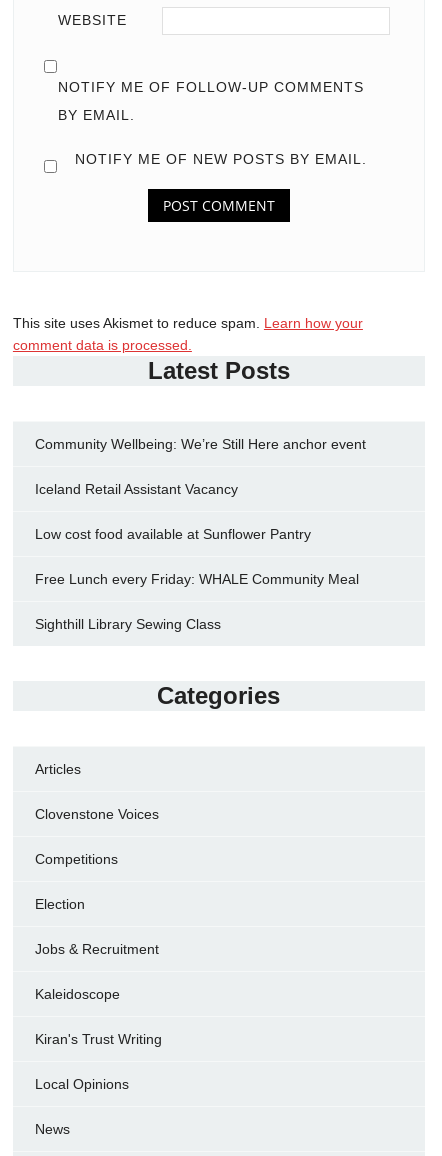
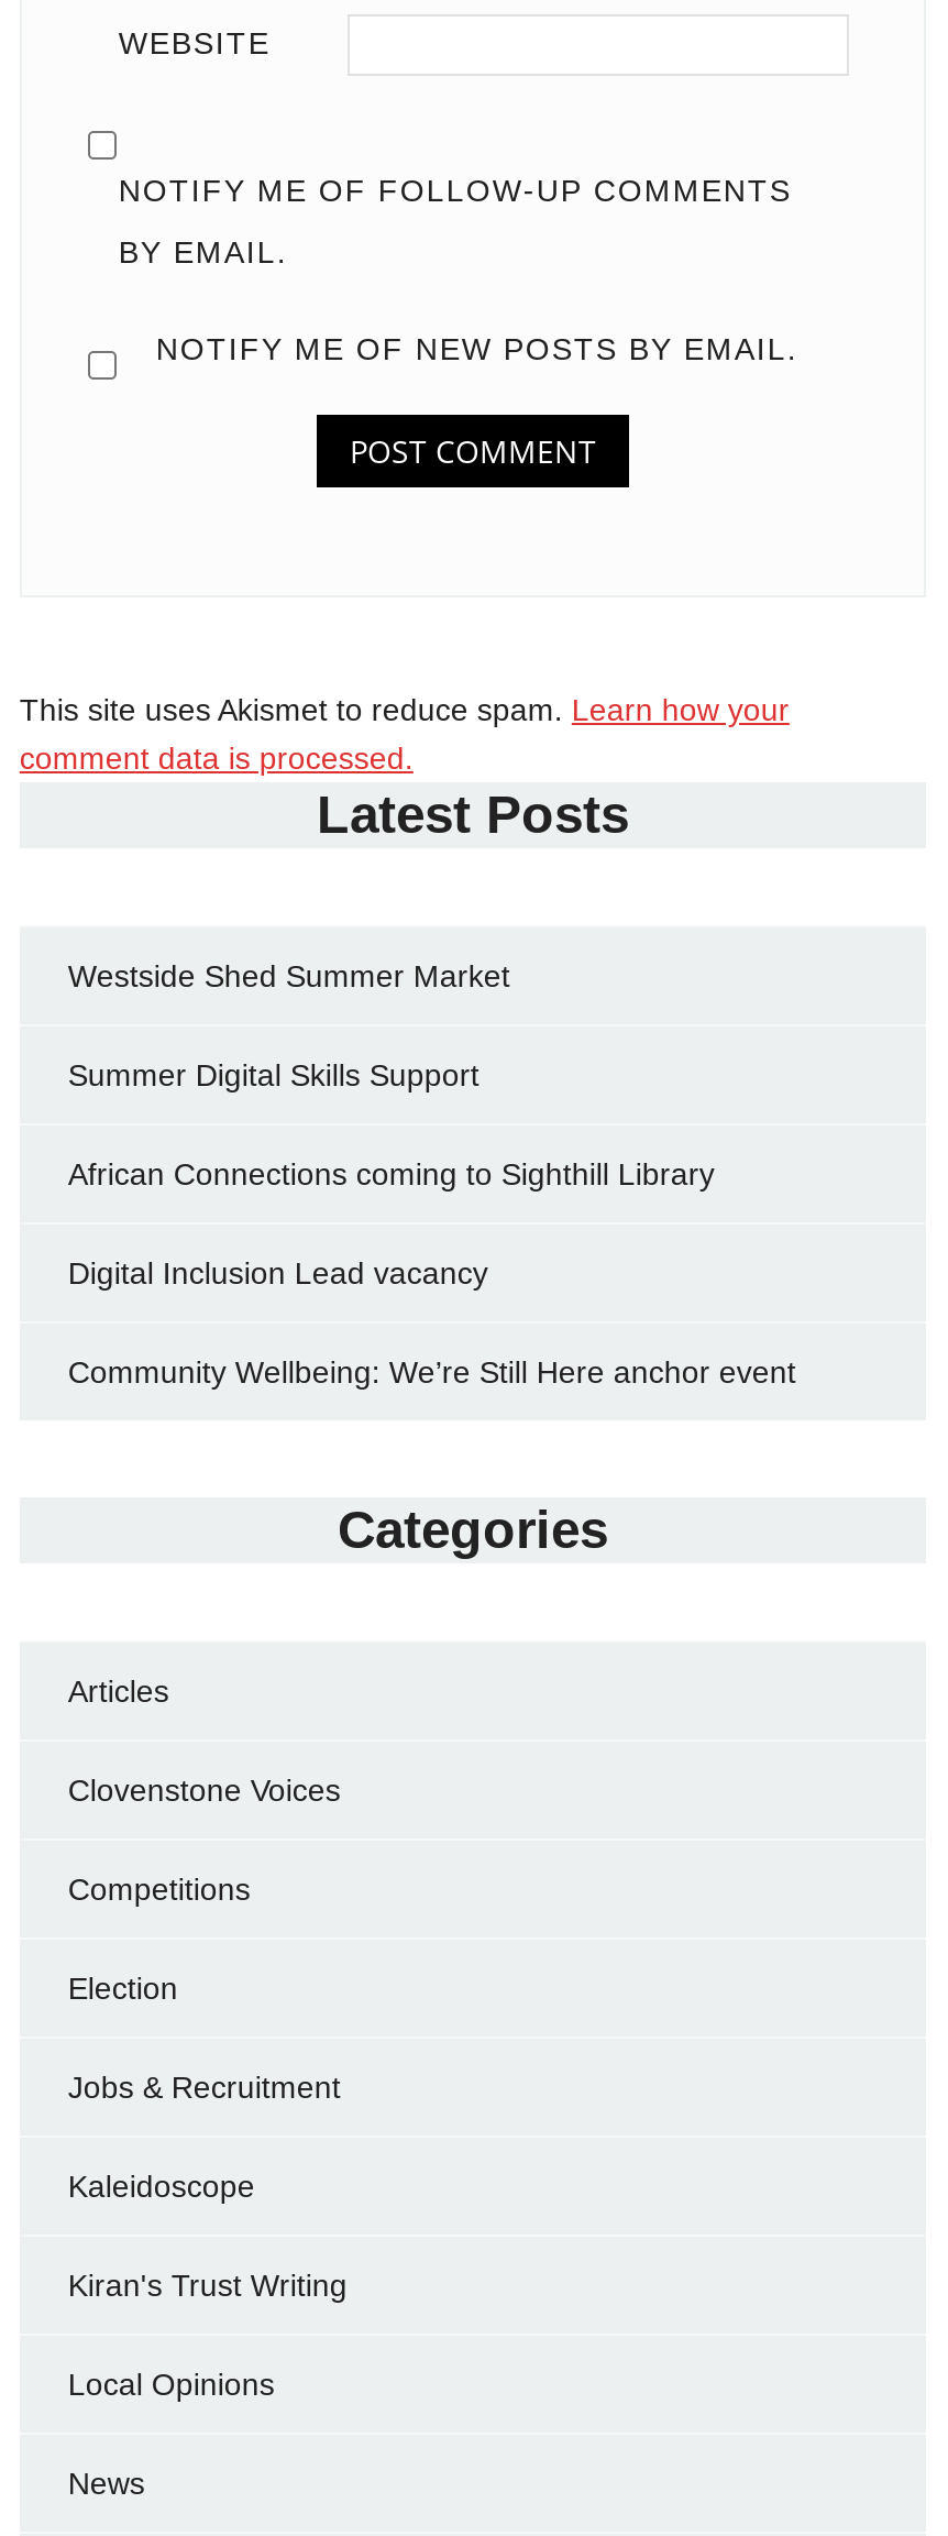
+ Westside Shed Summer Market
+ Summer Digital Skills Support
+ African Connections coming to Sighthill Library
+ Digital Inclusion Lead vacancy

moved down: Community Wellbeing: We’re Still Here anchor event

- Iceland Retail Assistant Vacancy
- Low cost food available at Sunflower Pantry
- Free Lunch every Friday: WHALE Community Meal
- Sighthill Library Sewing Class
